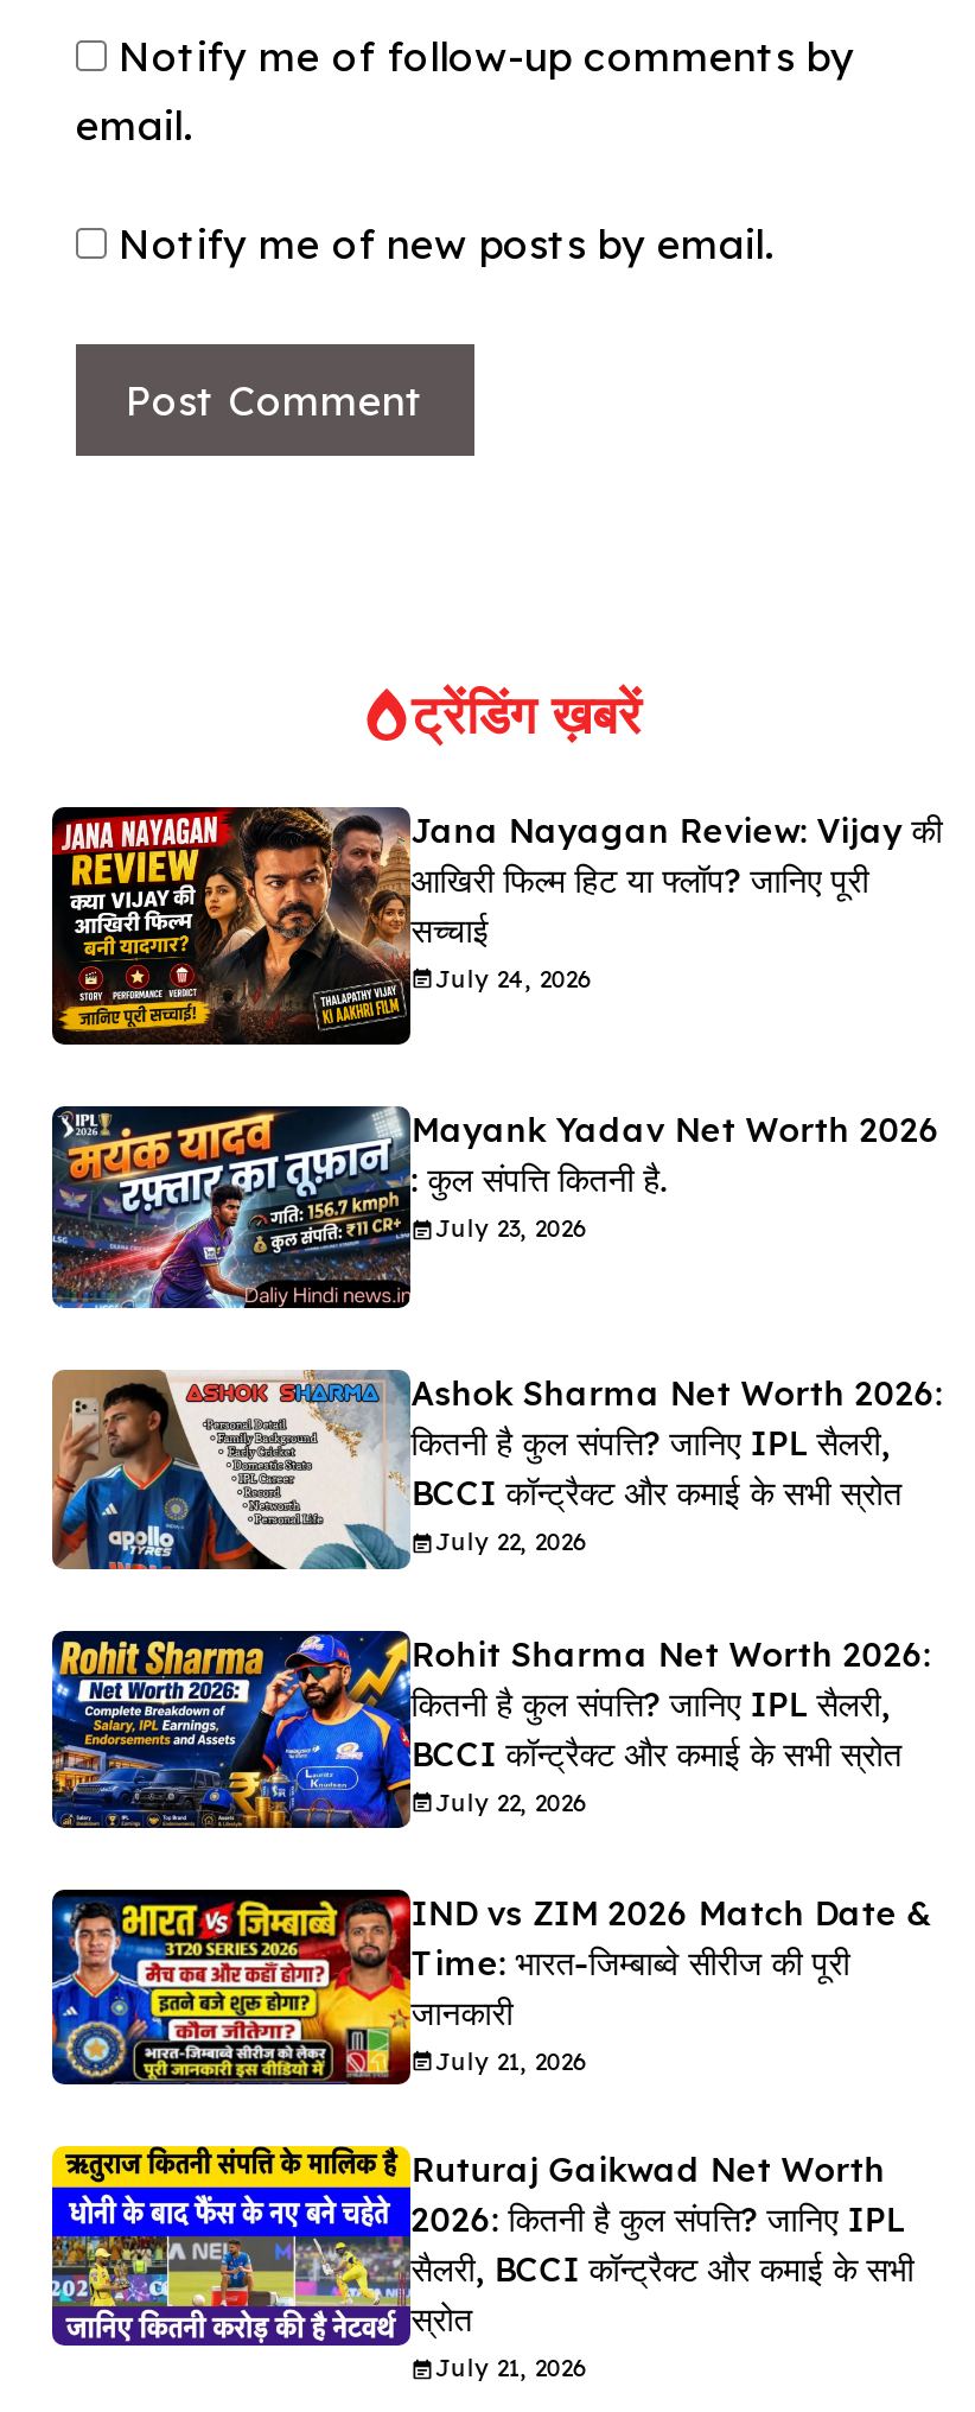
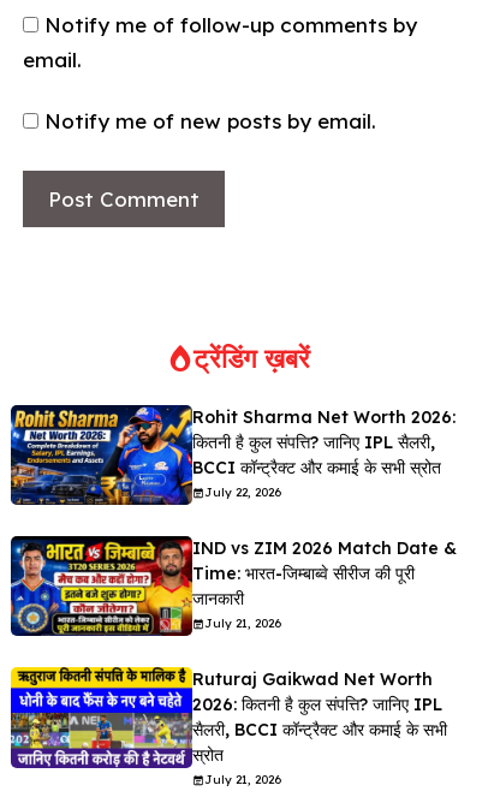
- [image]
- Jana Nayagan Review: Vijay की
- आखिरी फिल्म हिट या फ्लॉप? जानिए पूरी
- सच्चाई
- July 24, 2026

- [image]
- Mayank Yadav Net Worth 2026
- : कुल संपत्ति कितनी है.
- July 23, 2026

- [image]
- Ashok Sharma Net Worth 2026:
- कितनी है कुल संपत्ति? जानिए IPL सैलरी,
- BCCI कॉन्ट्रैक्ट और कमाई के सभी स्रोत
- July 22, 2026
